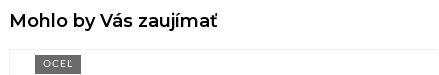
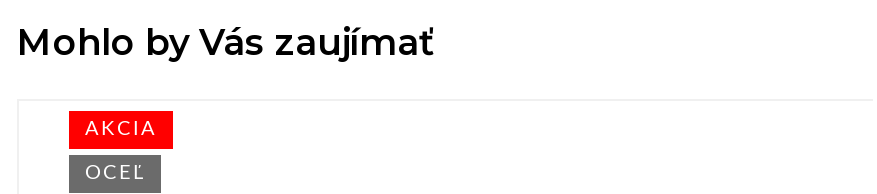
+ AKCIA
